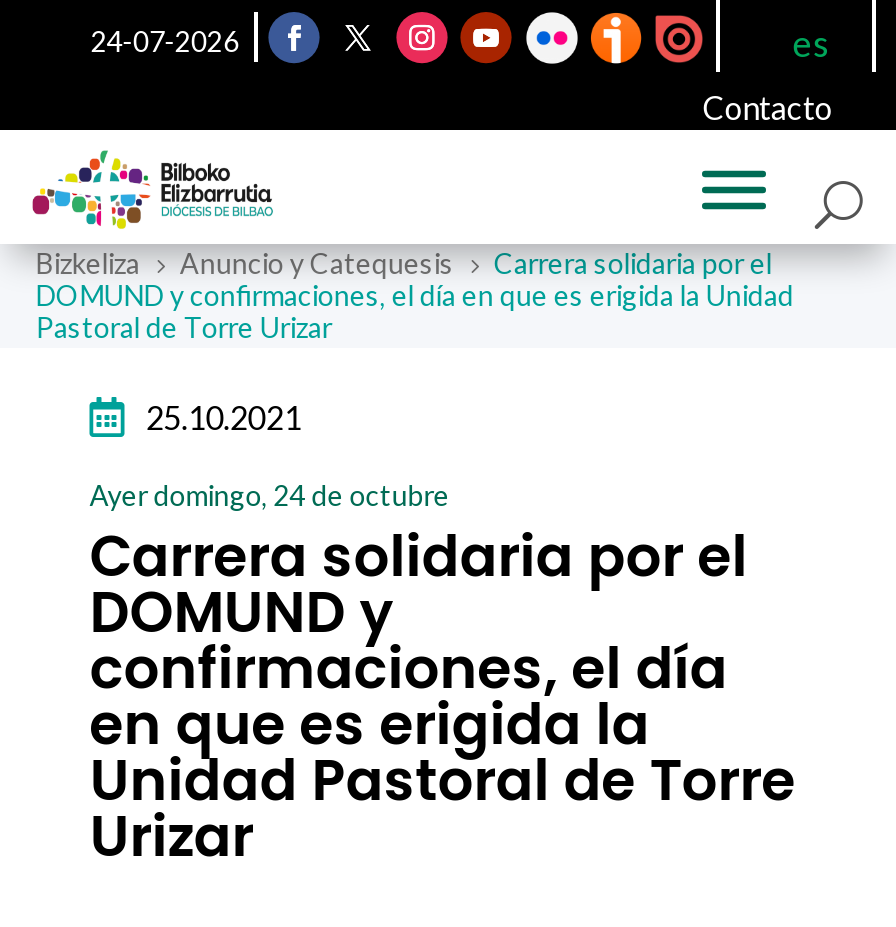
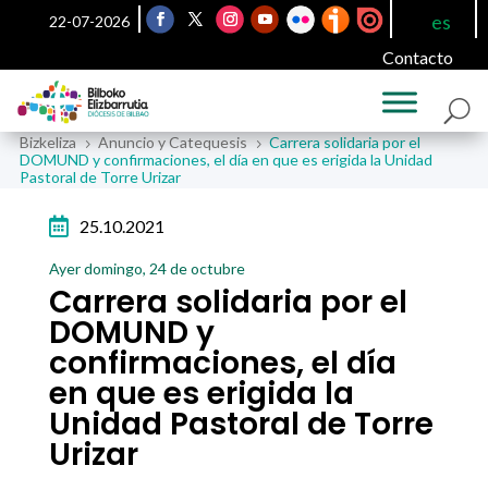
- 24-07-2026
+ 22-07-2026
